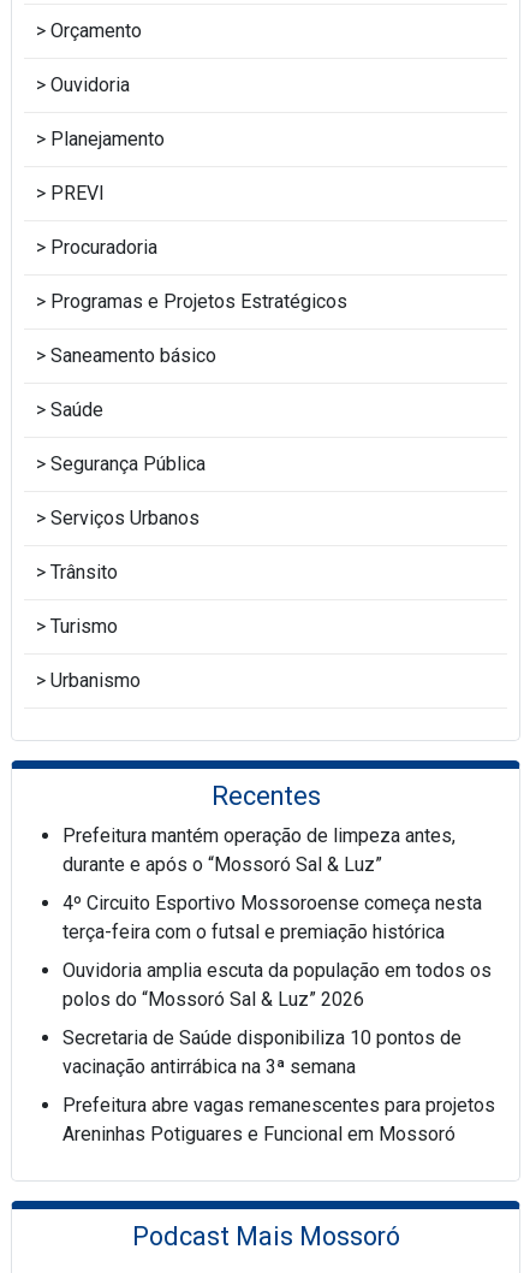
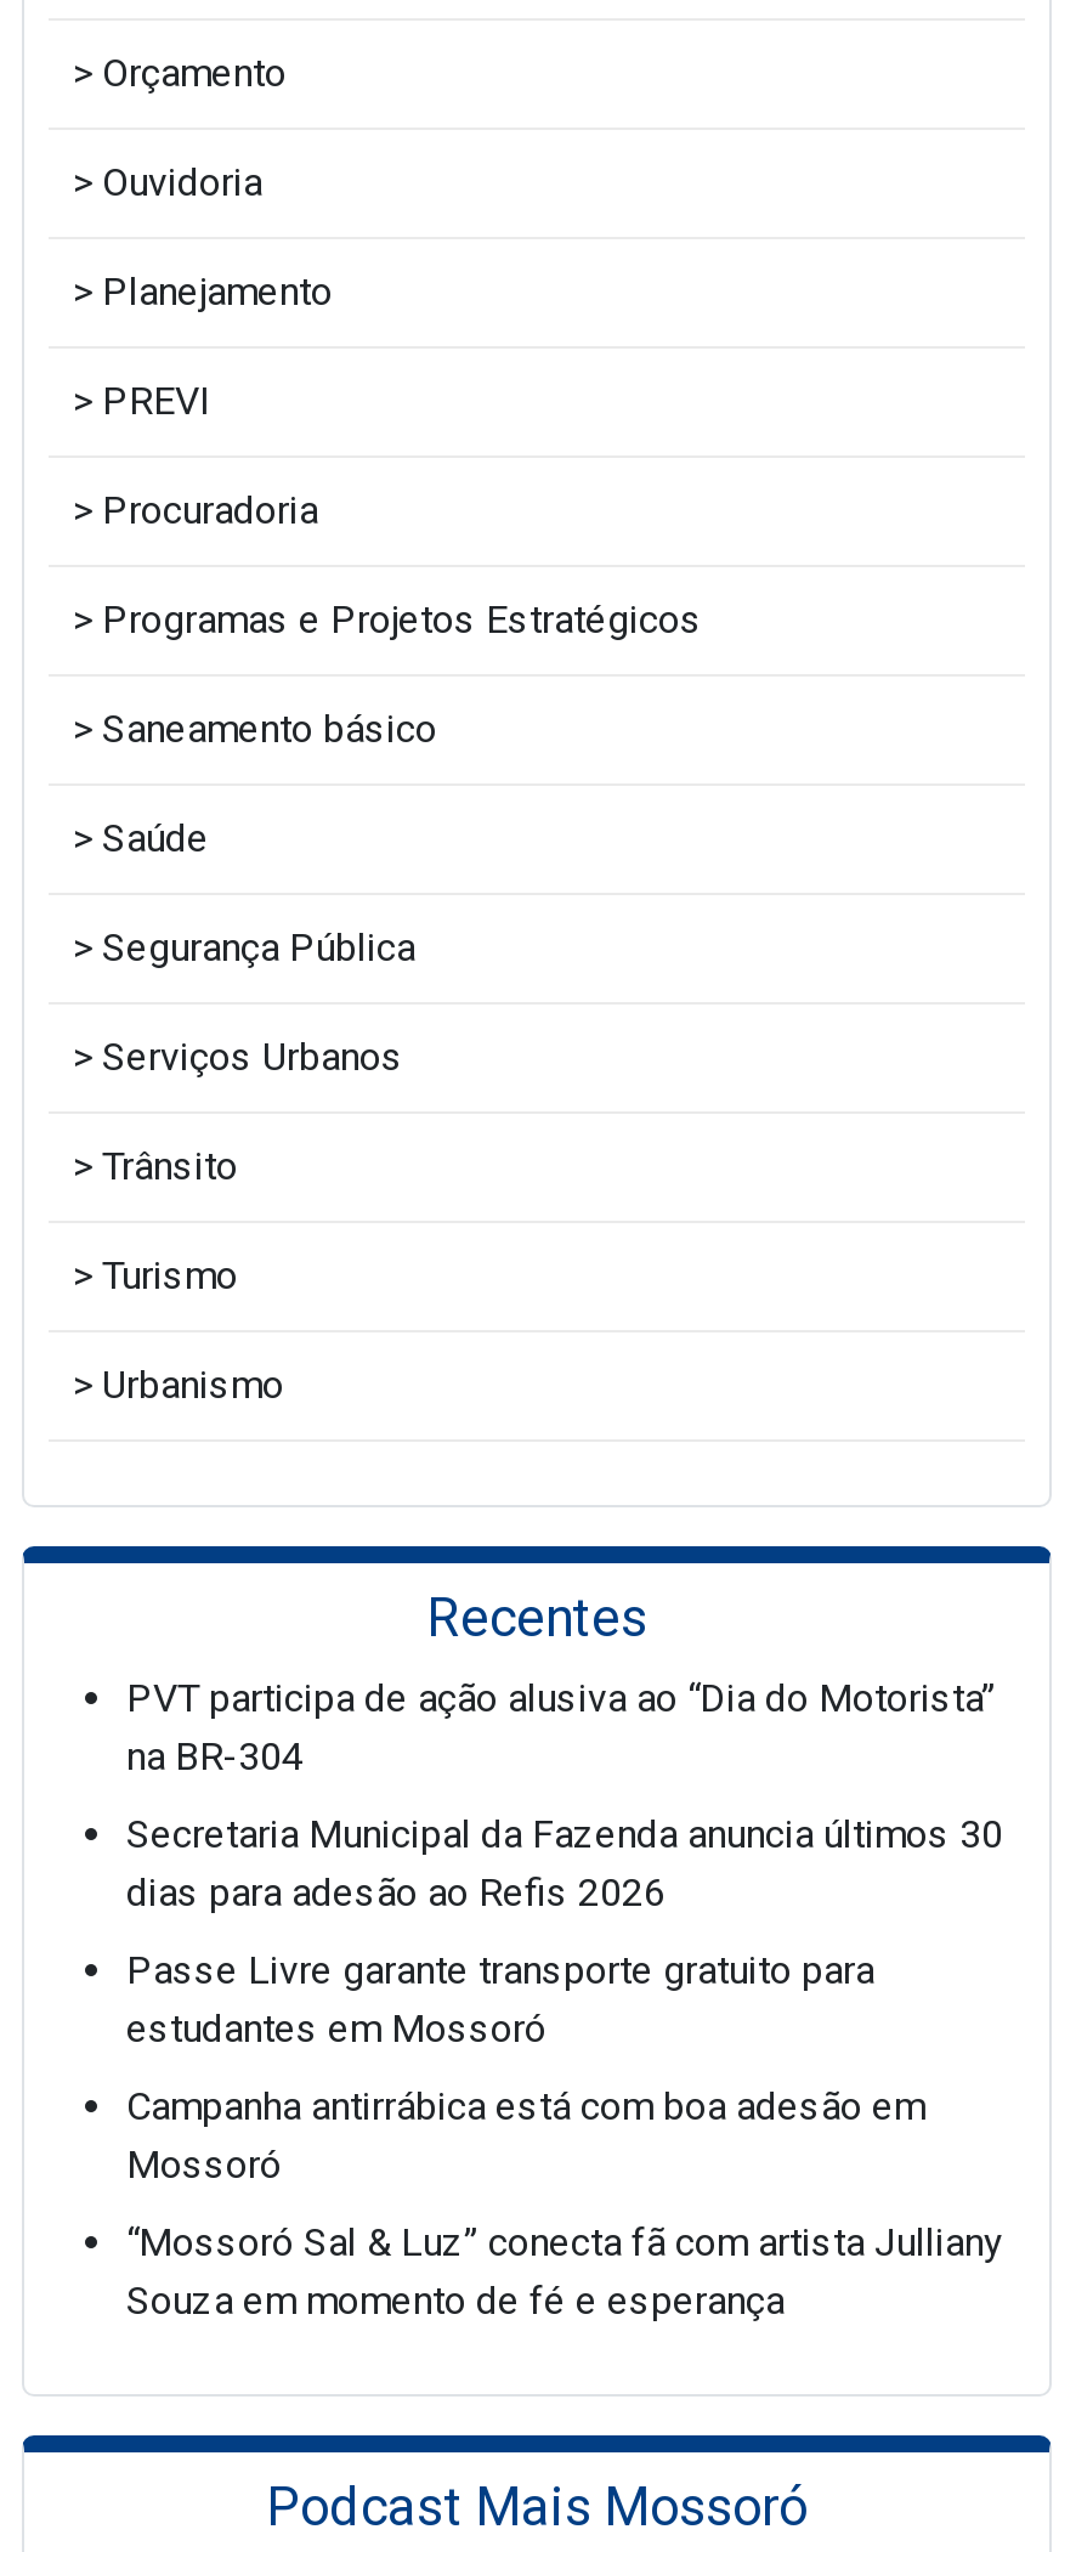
- Prefeitura mantém operação de limpeza antes,
- durante e após o “Mossoró Sal & Luz”
+ PVT participa de ação alusiva ao “Dia do Motorista”
+ na BR-304

- 4º Circuito Esportivo Mossoroense começa nesta
- terça-feira com o futsal e premiação histórica
+ Secretaria Municipal da Fazenda anuncia últimos 30
+ dias para adesão ao Refis 2026

- Ouvidoria amplia escuta da população em todos os
- polos do “Mossoró Sal & Luz” 2026
+ Passe Livre garante transporte gratuito para
+ estudantes em Mossoró

- Secretaria de Saúde disponibiliza 10 pontos de
- vacinação antirrábica na 3ª semana
+ Campanha antirrábica está com boa adesão em
+ Mossoró

- Prefeitura abre vagas remanescentes para projetos
- Areninhas Potiguares e Funcional em Mossoró
+ “Mossoró Sal & Luz” conecta fã com artista Julliany
+ Souza em momento de fé e esperança
